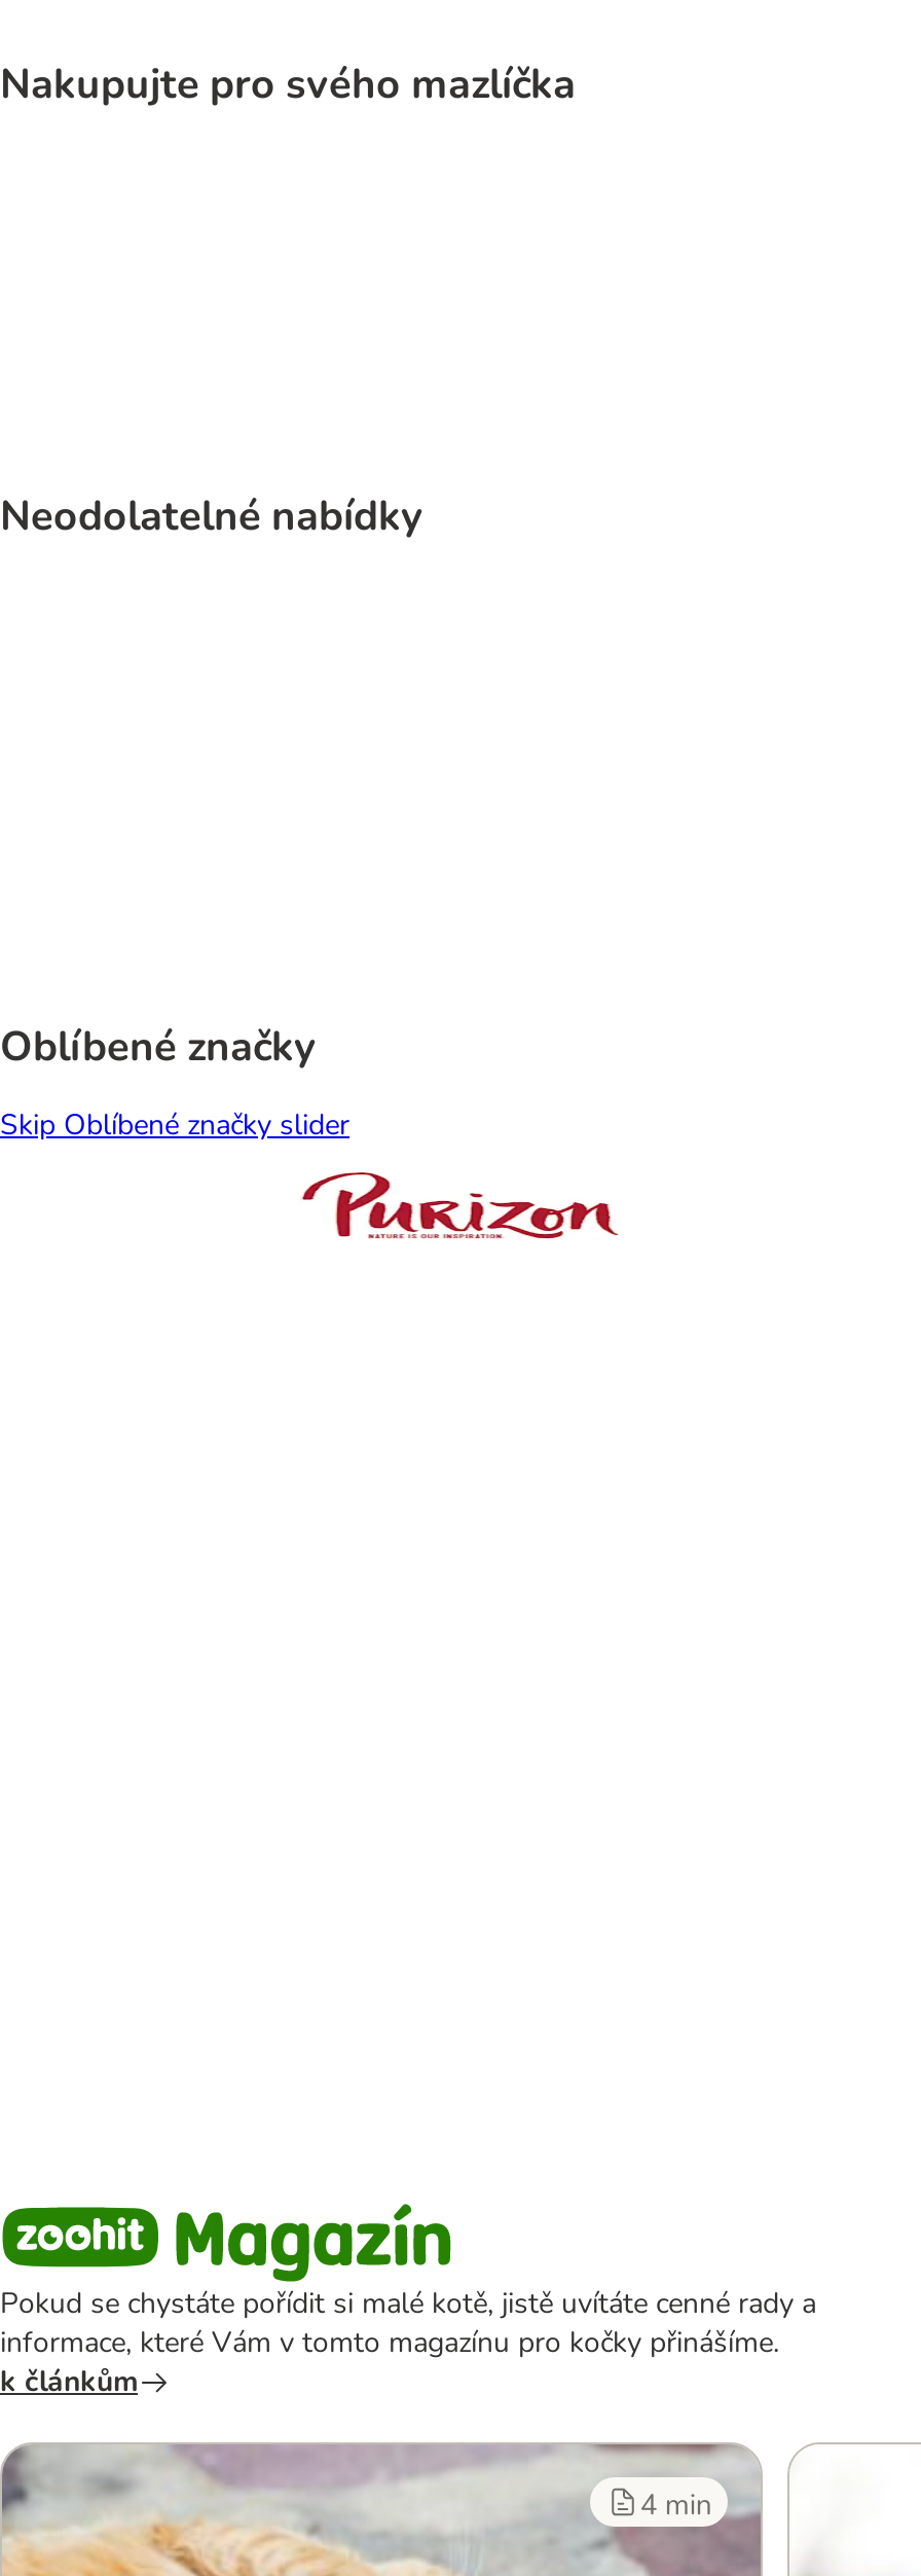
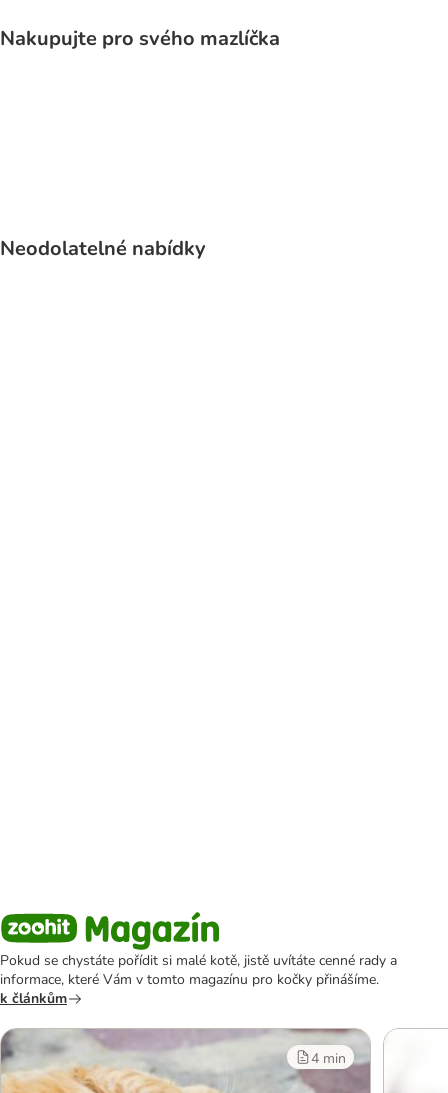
- Oblíbené značky
- Skip Oblíbené značky slider

- [image]
